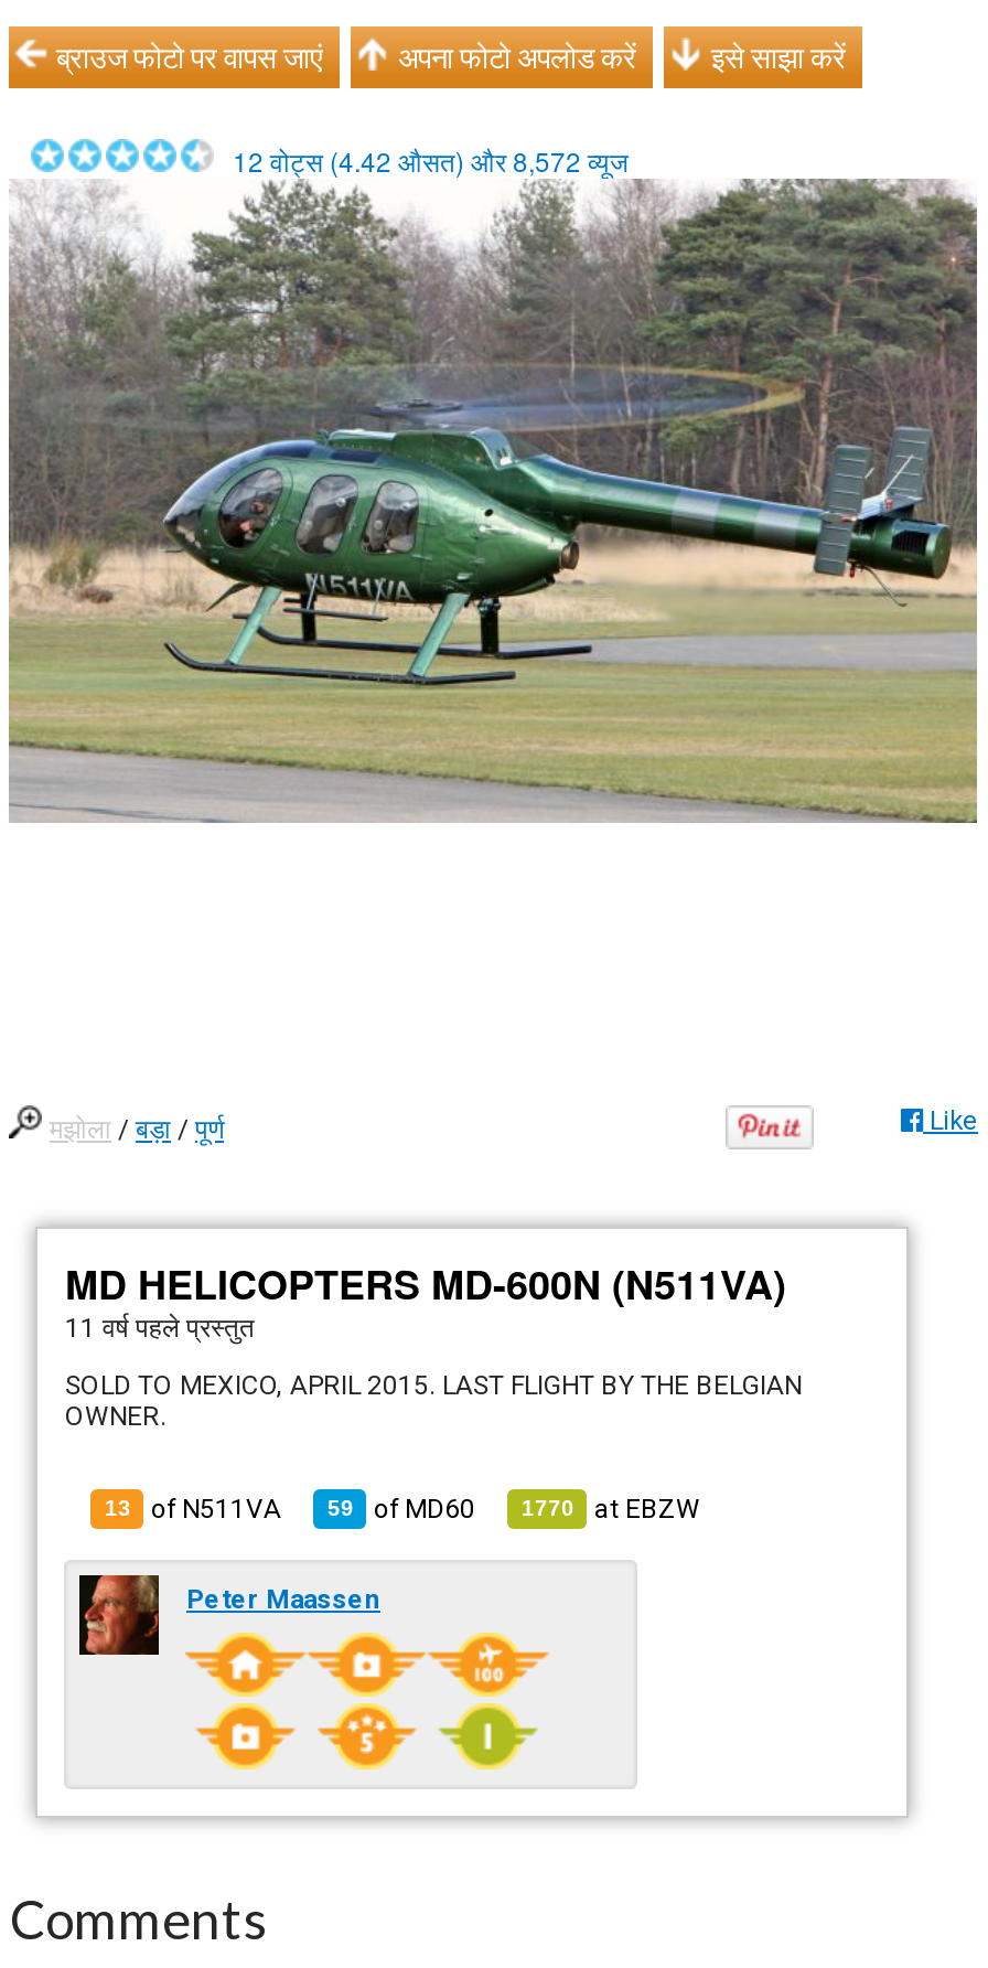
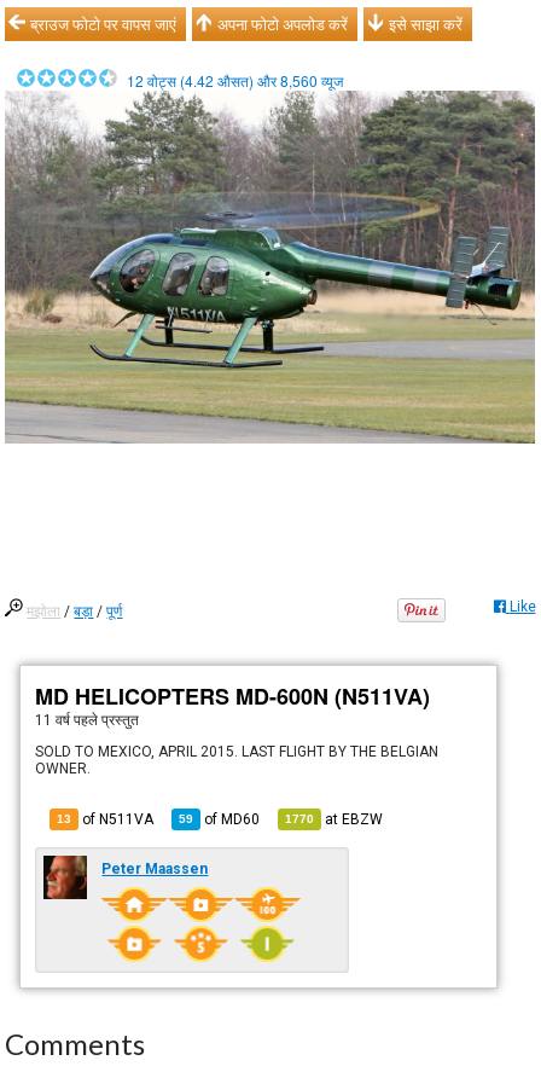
- 12 वोट्स (4.42 औसत) और 8,572 व्यूज
+ 12 वोट्स (4.42 औसत) और 8,560 व्यूज
